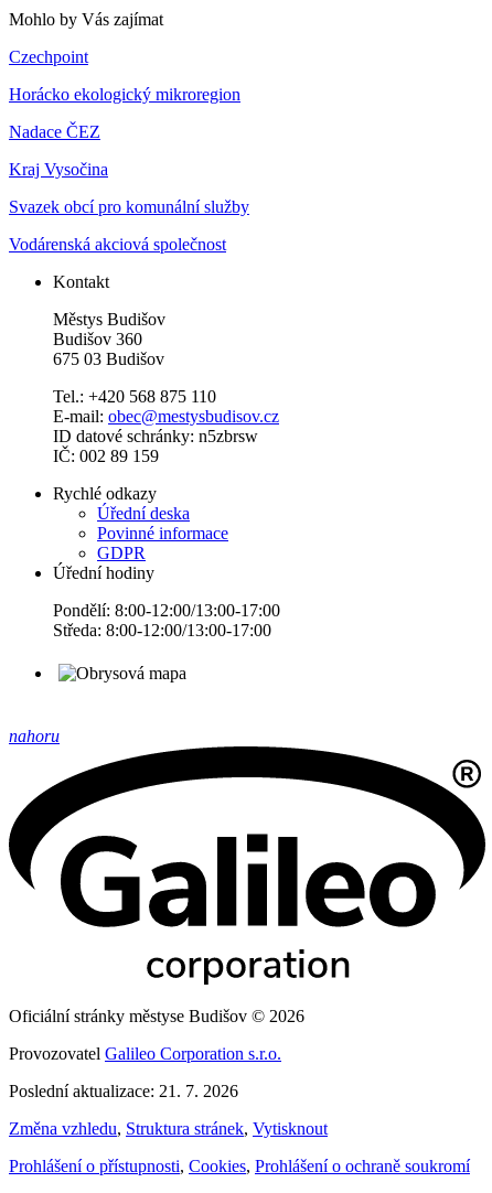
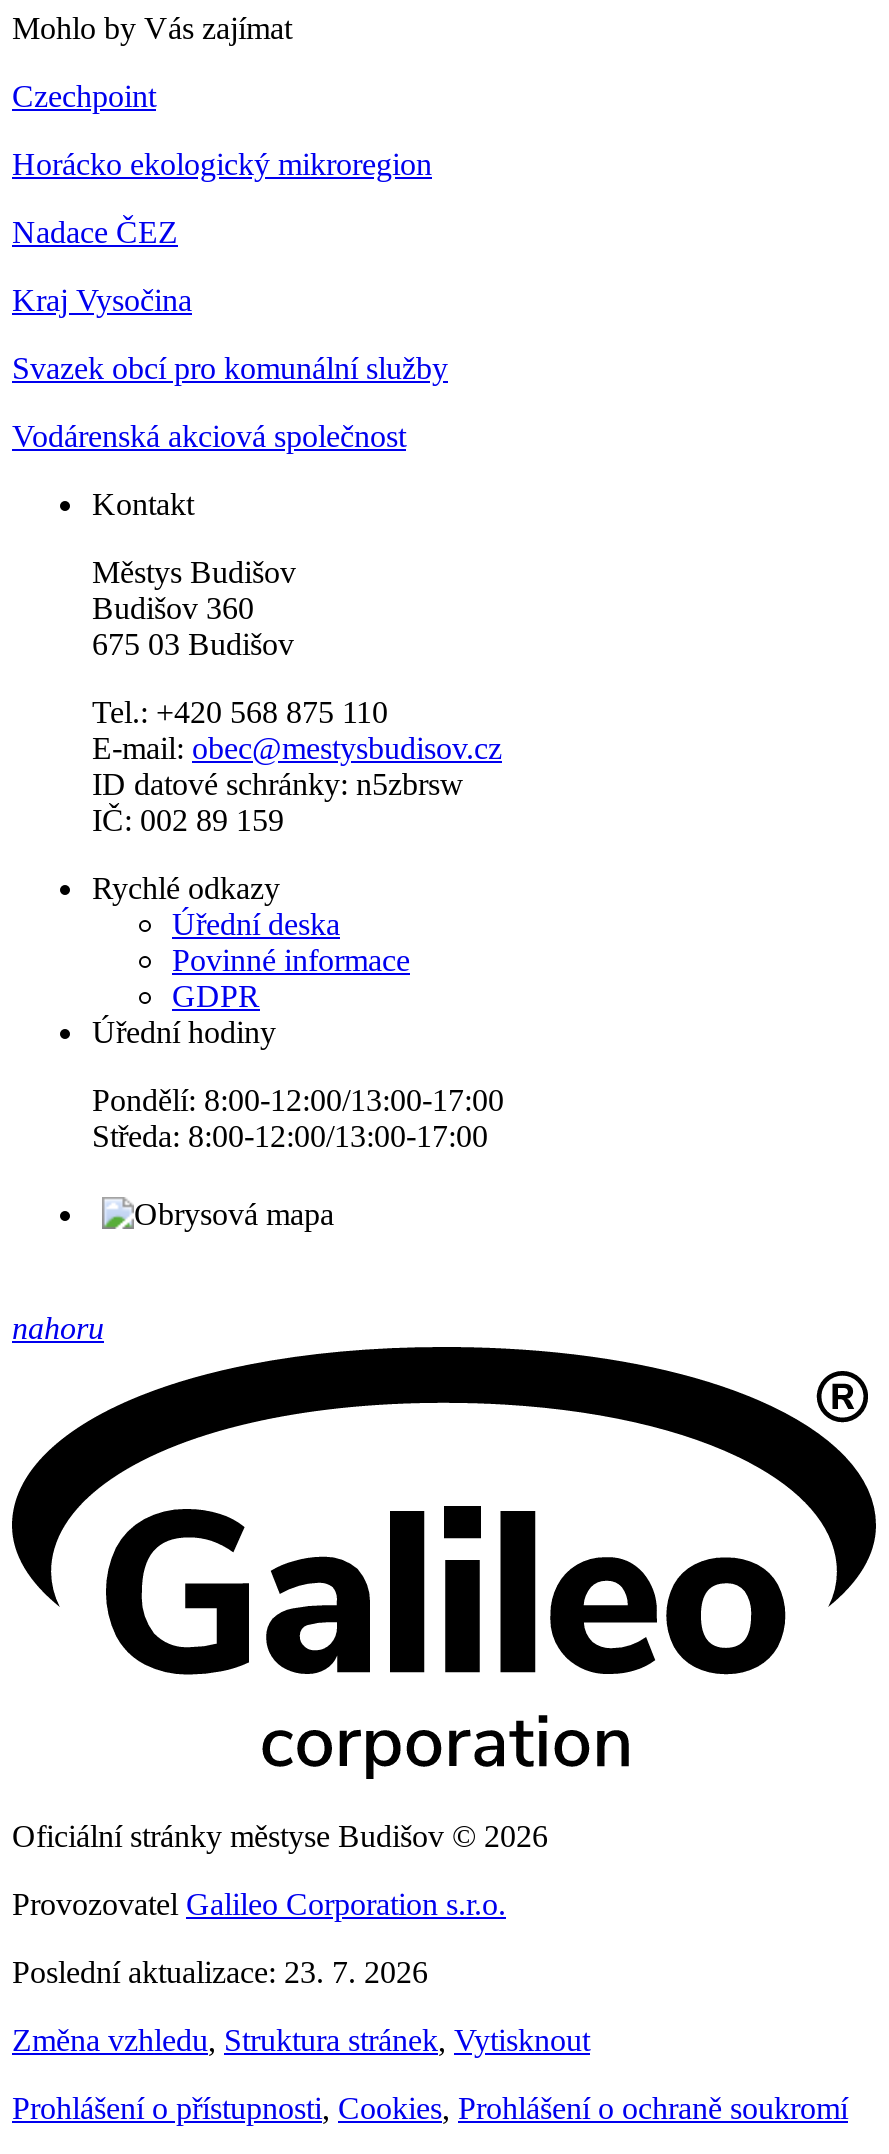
- Poslední aktualizace: 21. 7. 2026
+ Poslední aktualizace: 23. 7. 2026
